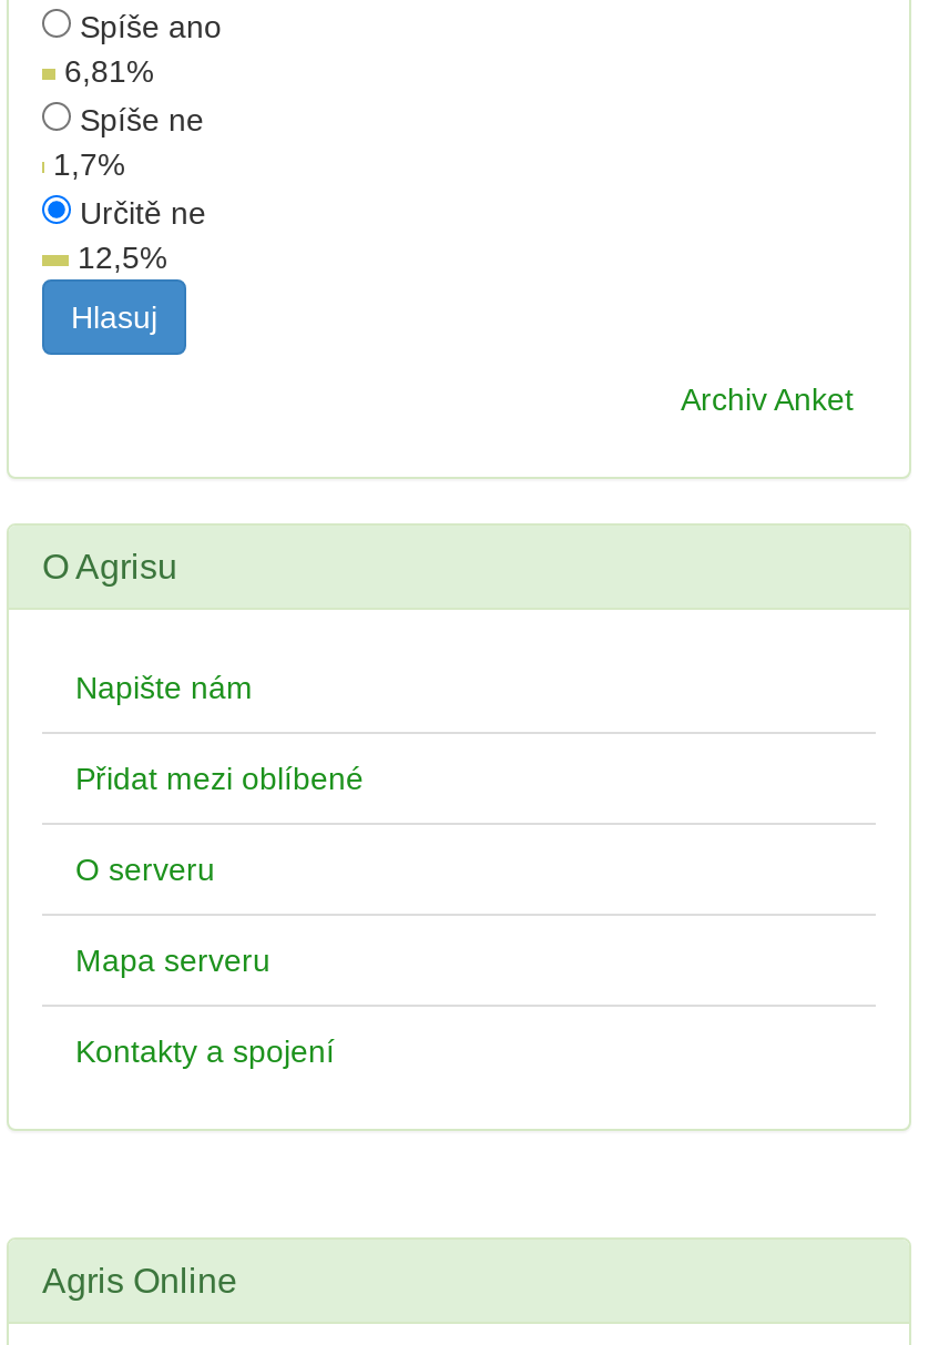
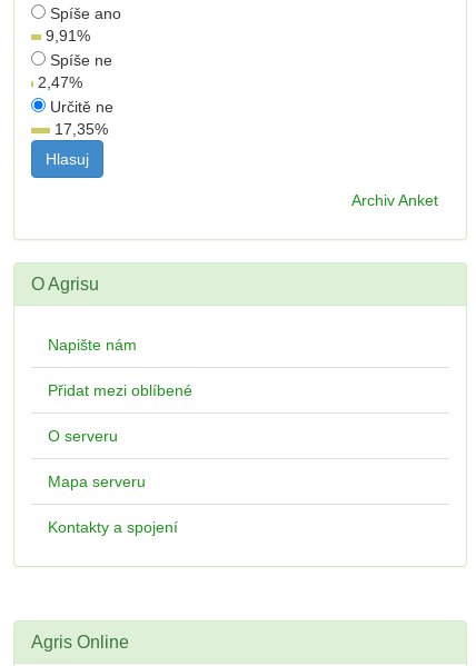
- 6,81%
+ 9,91%

- 1,7%
+ 2,47%

- 12,5%
+ 17,35%
